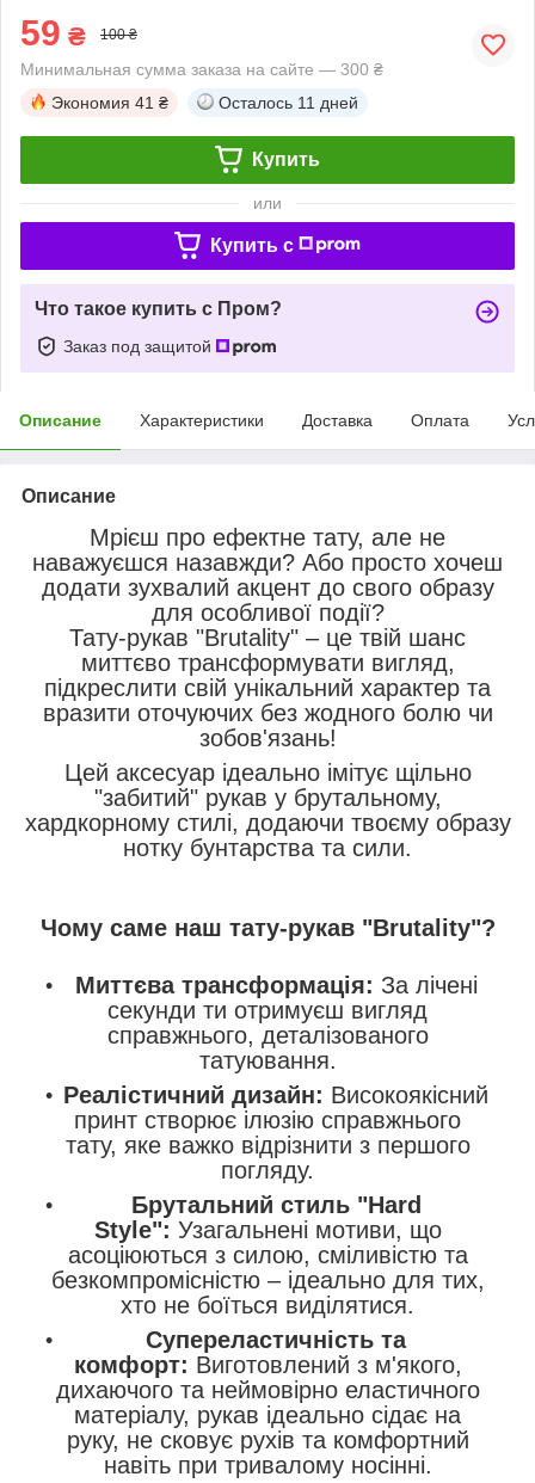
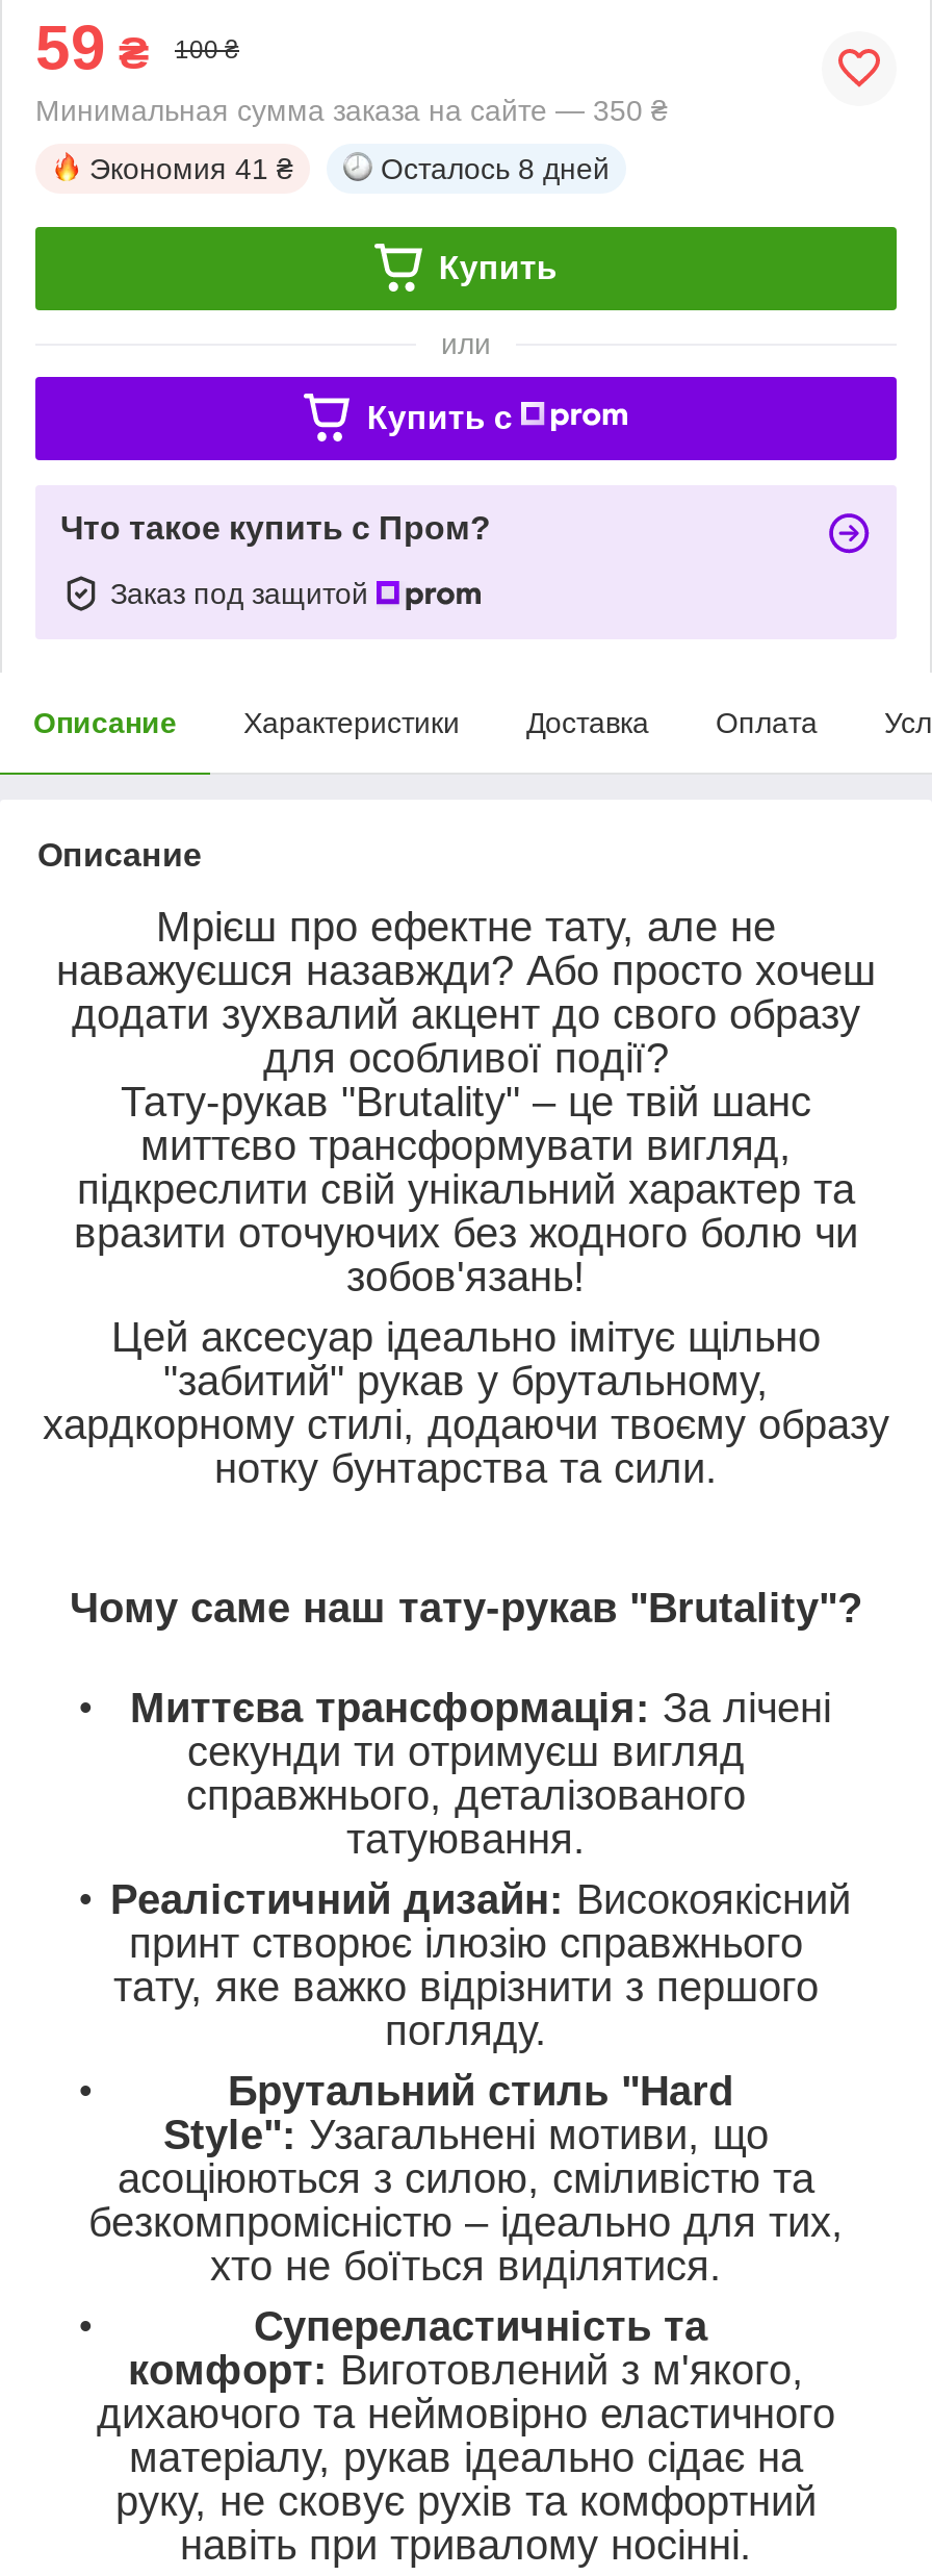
- Минимальная сумма заказа на сайте — 300 ₴
+ Минимальная сумма заказа на сайте — 350 ₴

- Осталось 11 дней
+ Осталось 8 дней
